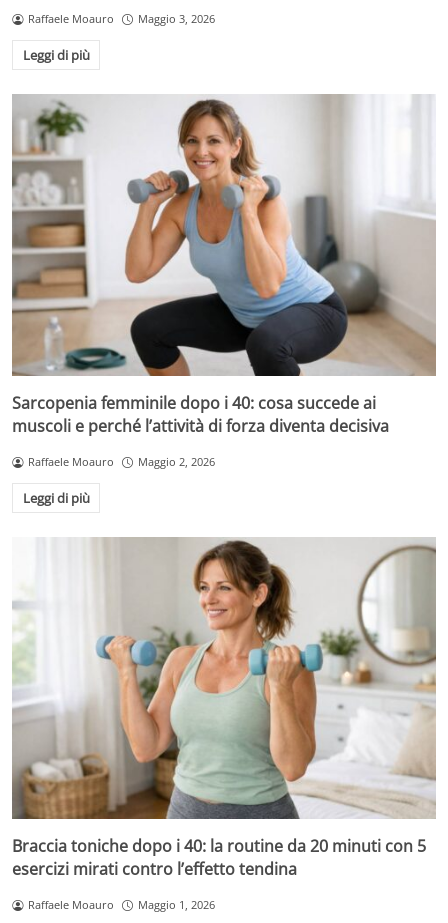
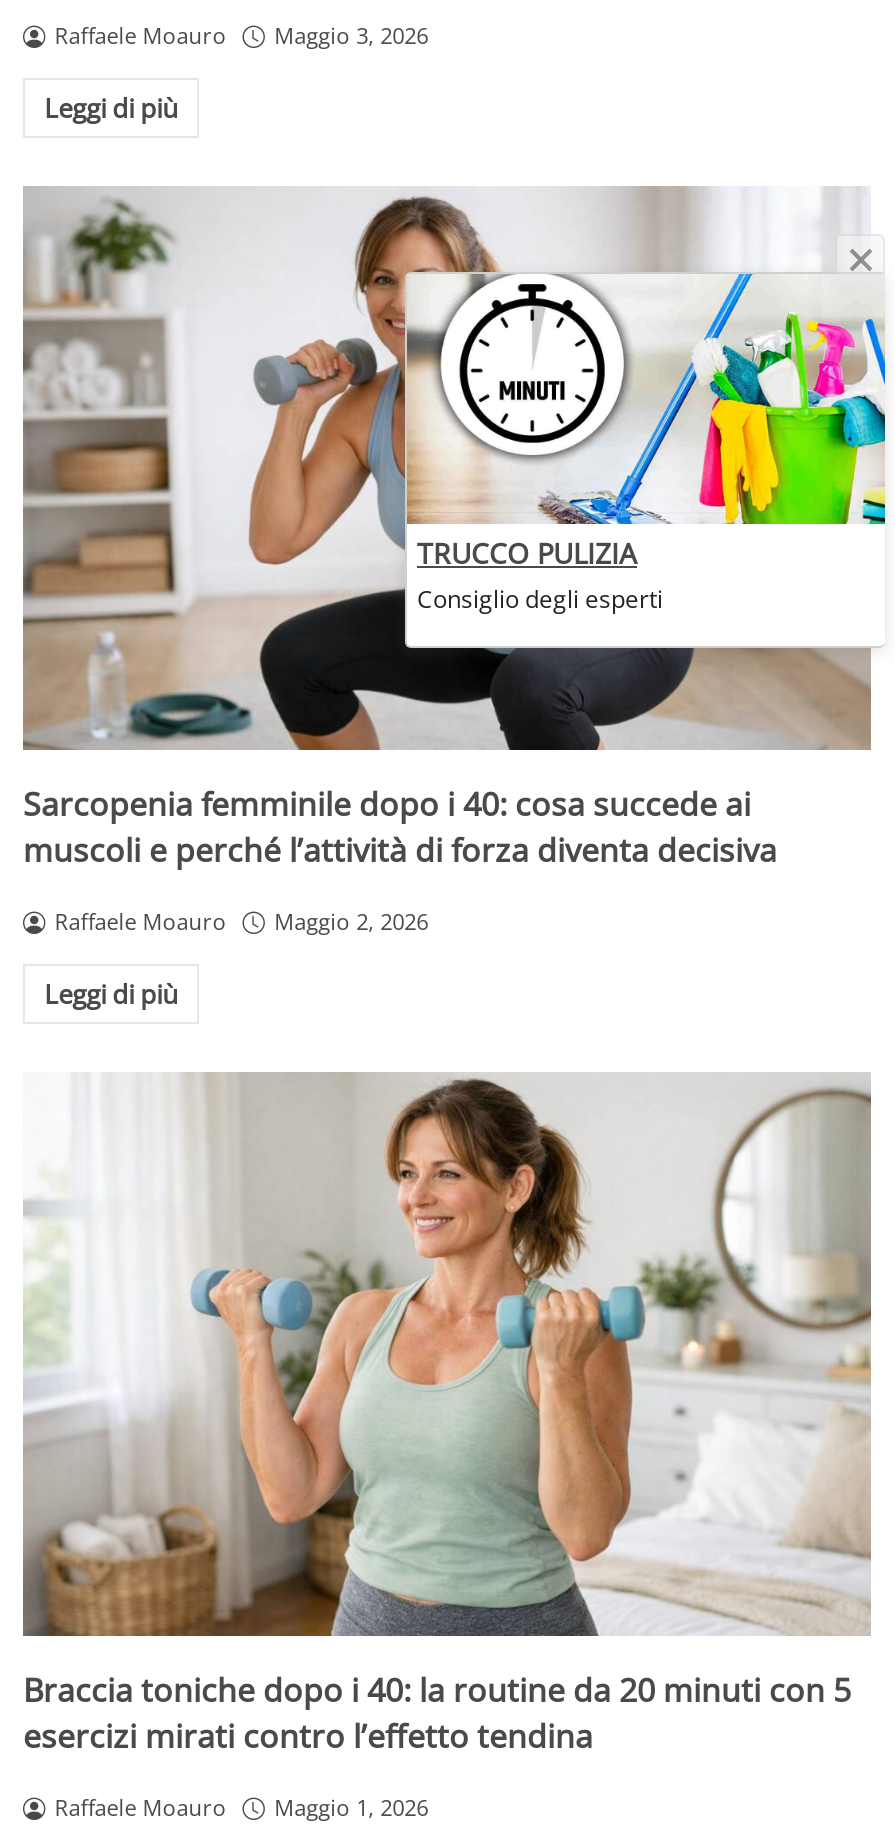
+ TRUCCO PULIZIA
+ Consiglio degli esperti

- [image]
+ [image]
